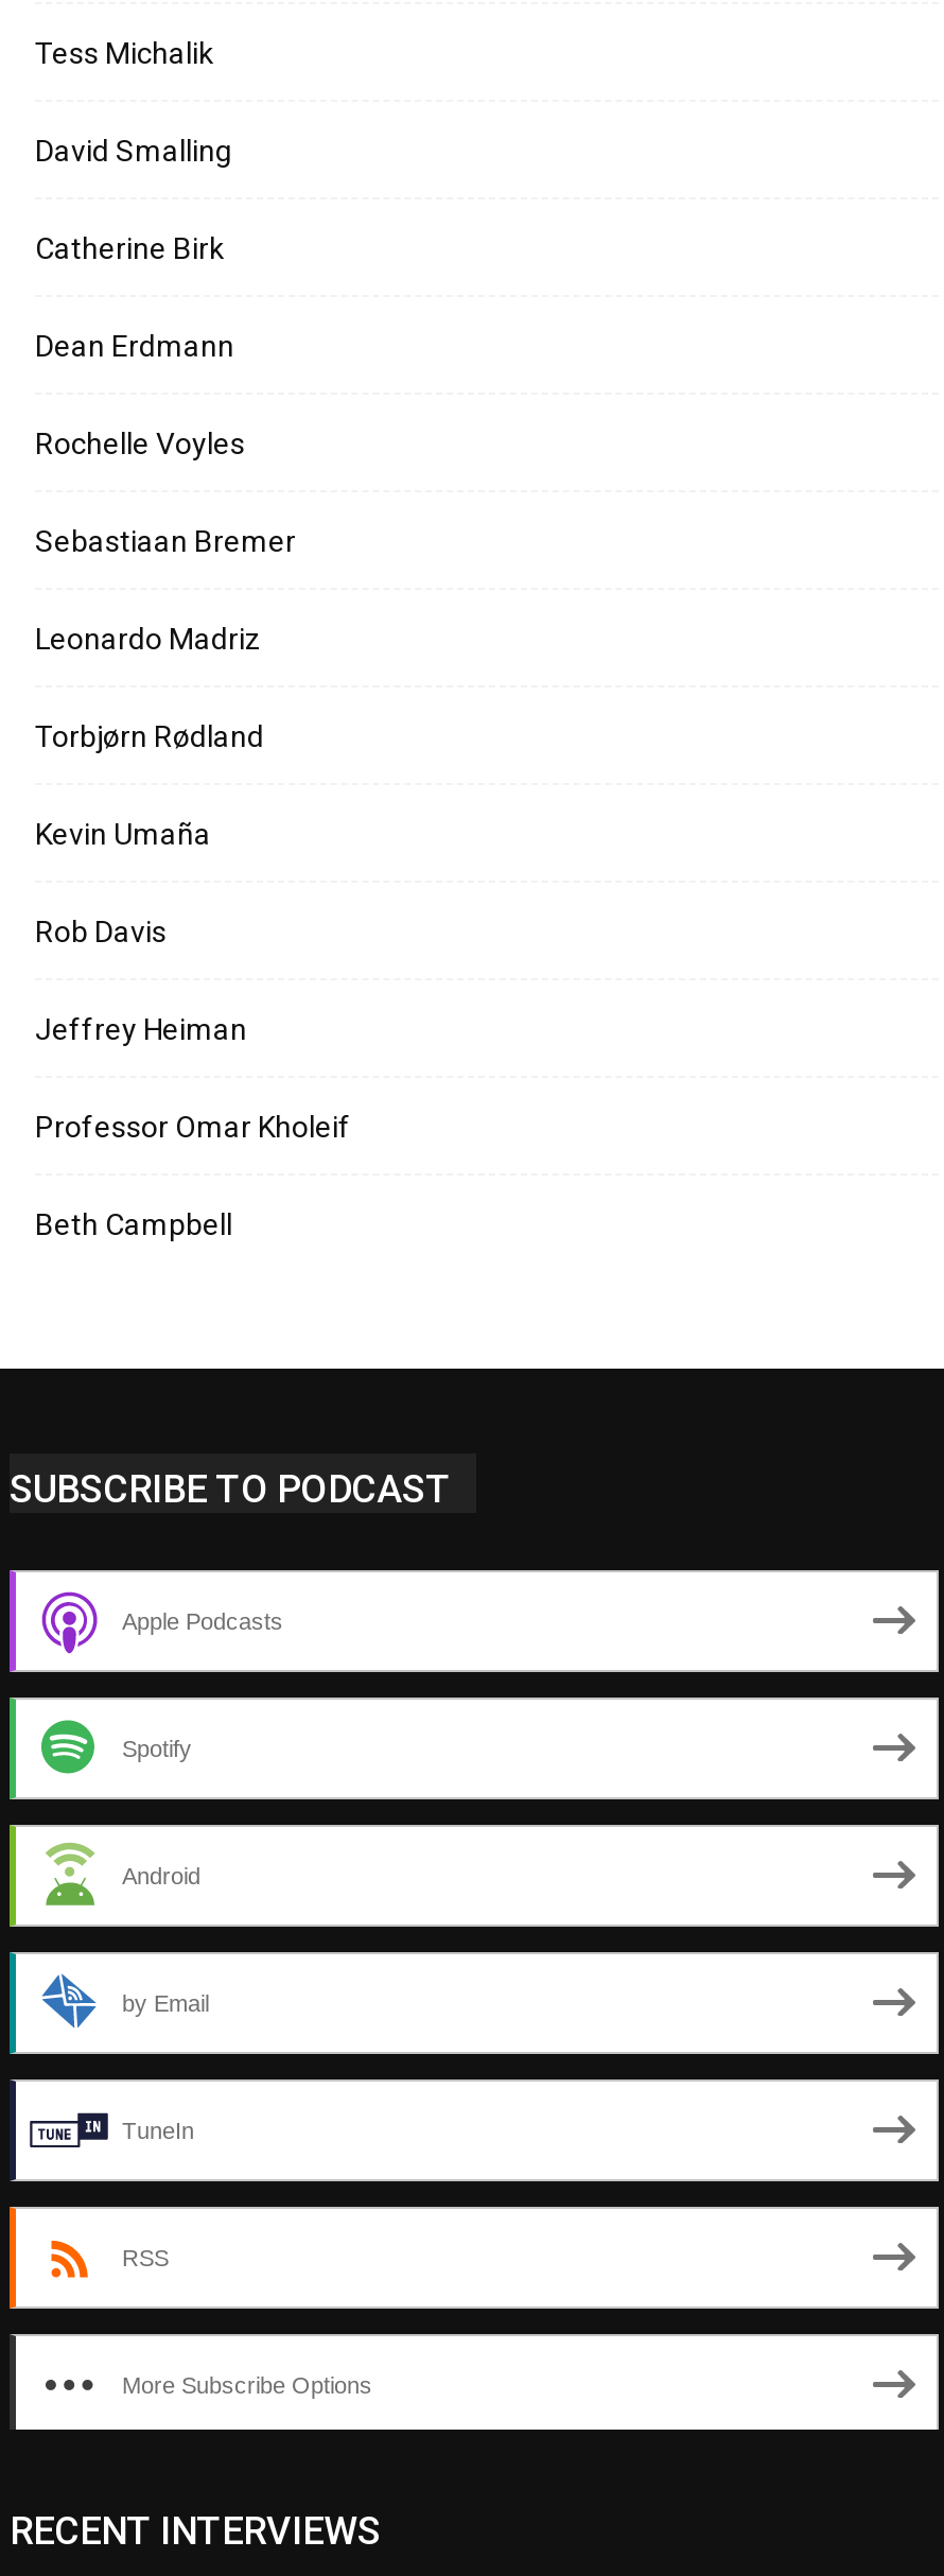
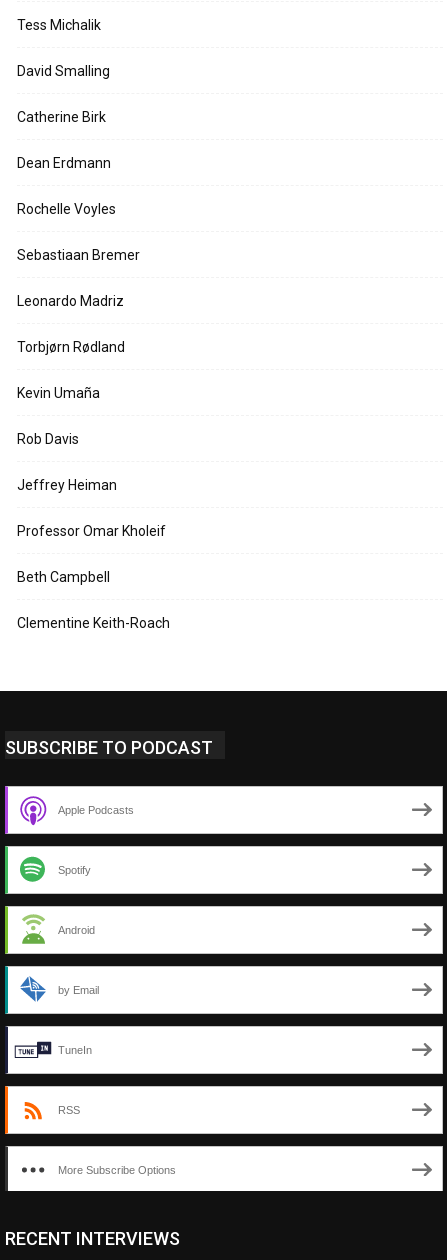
+ Clementine Keith-Roach
